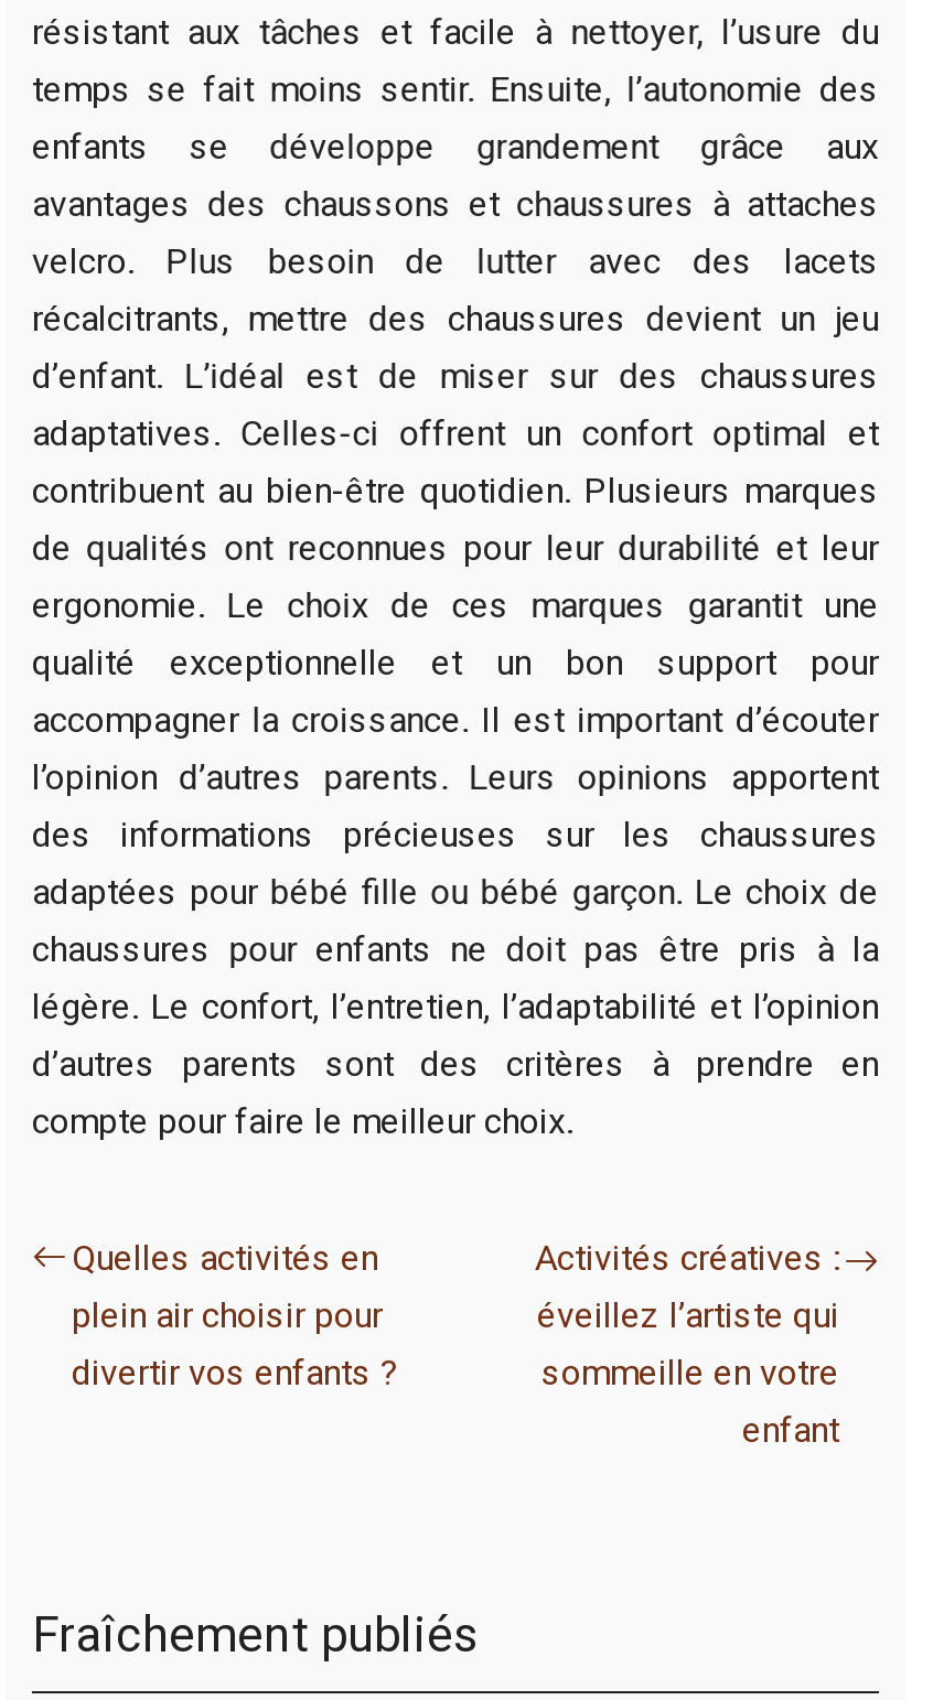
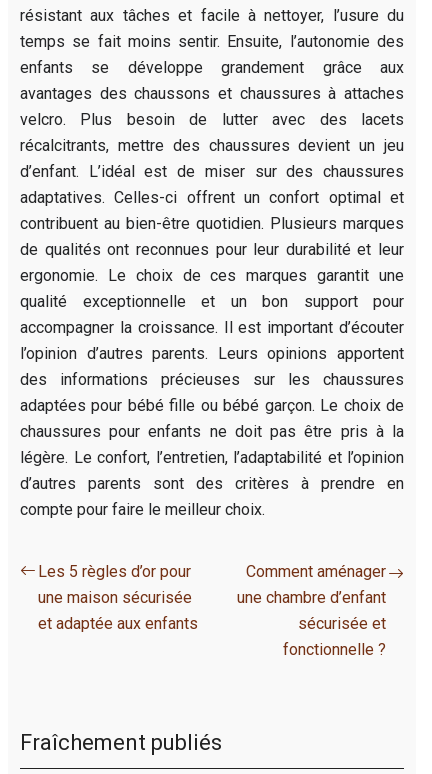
- Quelles activités en
- plein air choisir pour
- divertir vos enfants ?
+ Les 5 règles d’or pour
+ une maison sécurisée
+ et adaptée aux enfants

- Activités créatives :
- éveillez l’artiste qui
- sommeille en votre
- enfant
+ Comment aménager
+ une chambre d’enfant
+ sécurisée et
+ fonctionnelle ?
